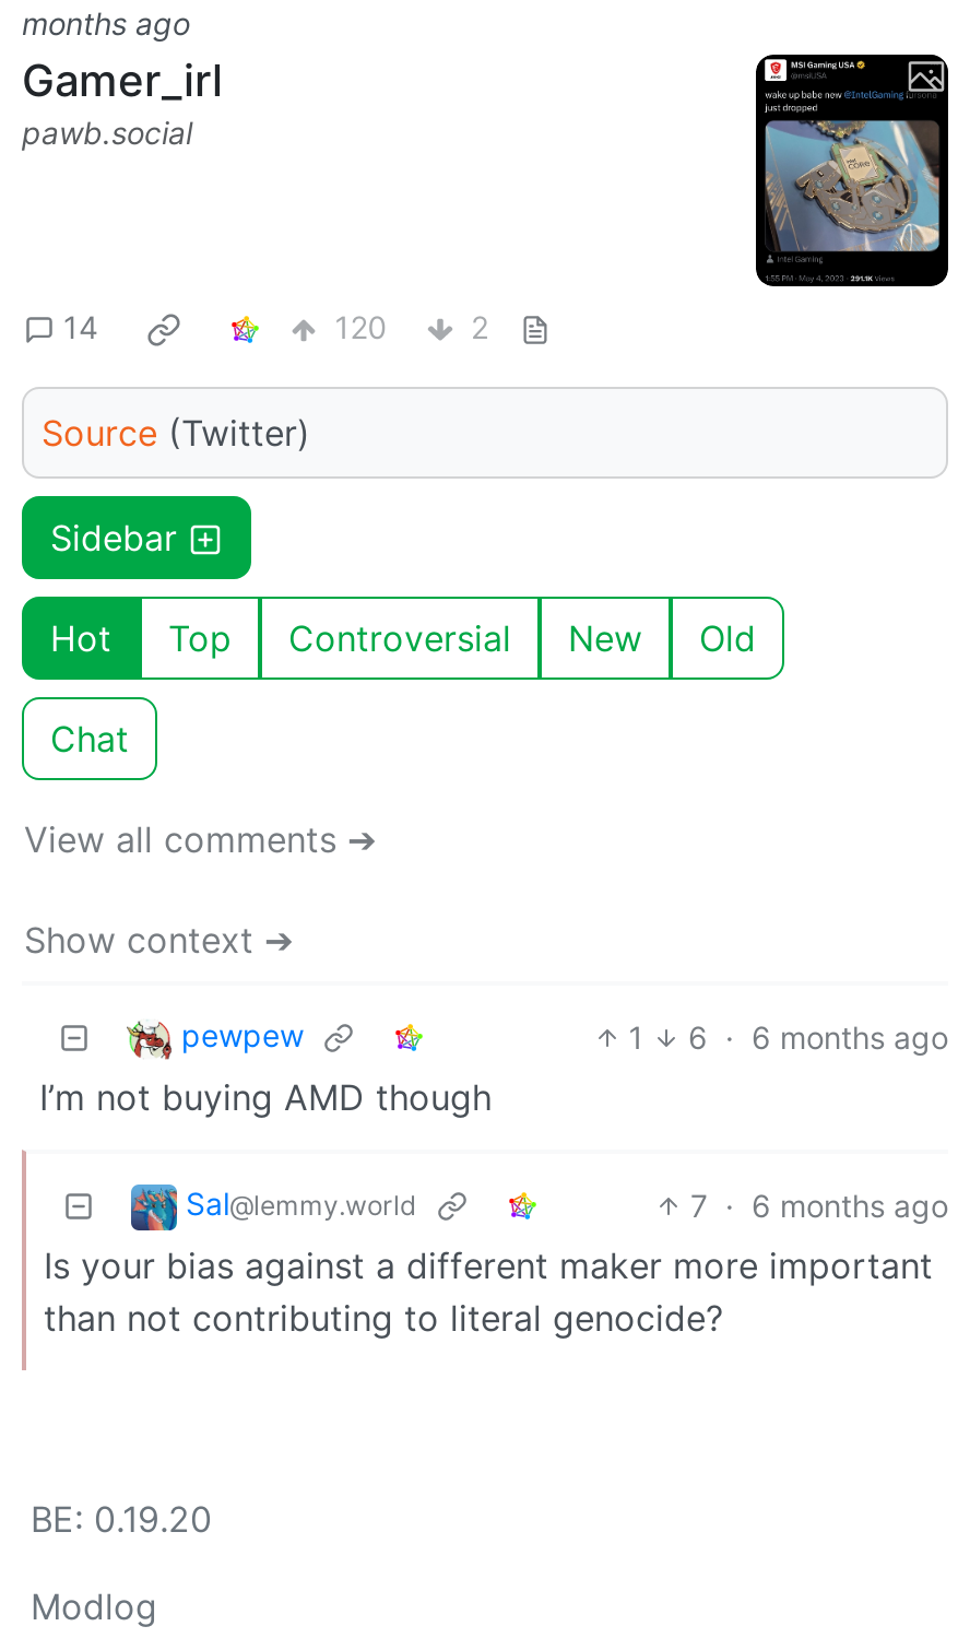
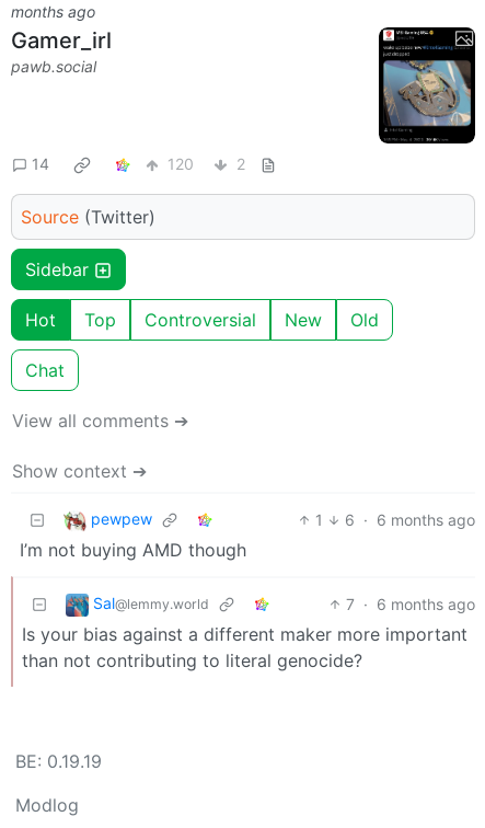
- BE: 0.19.20
+ BE: 0.19.19
